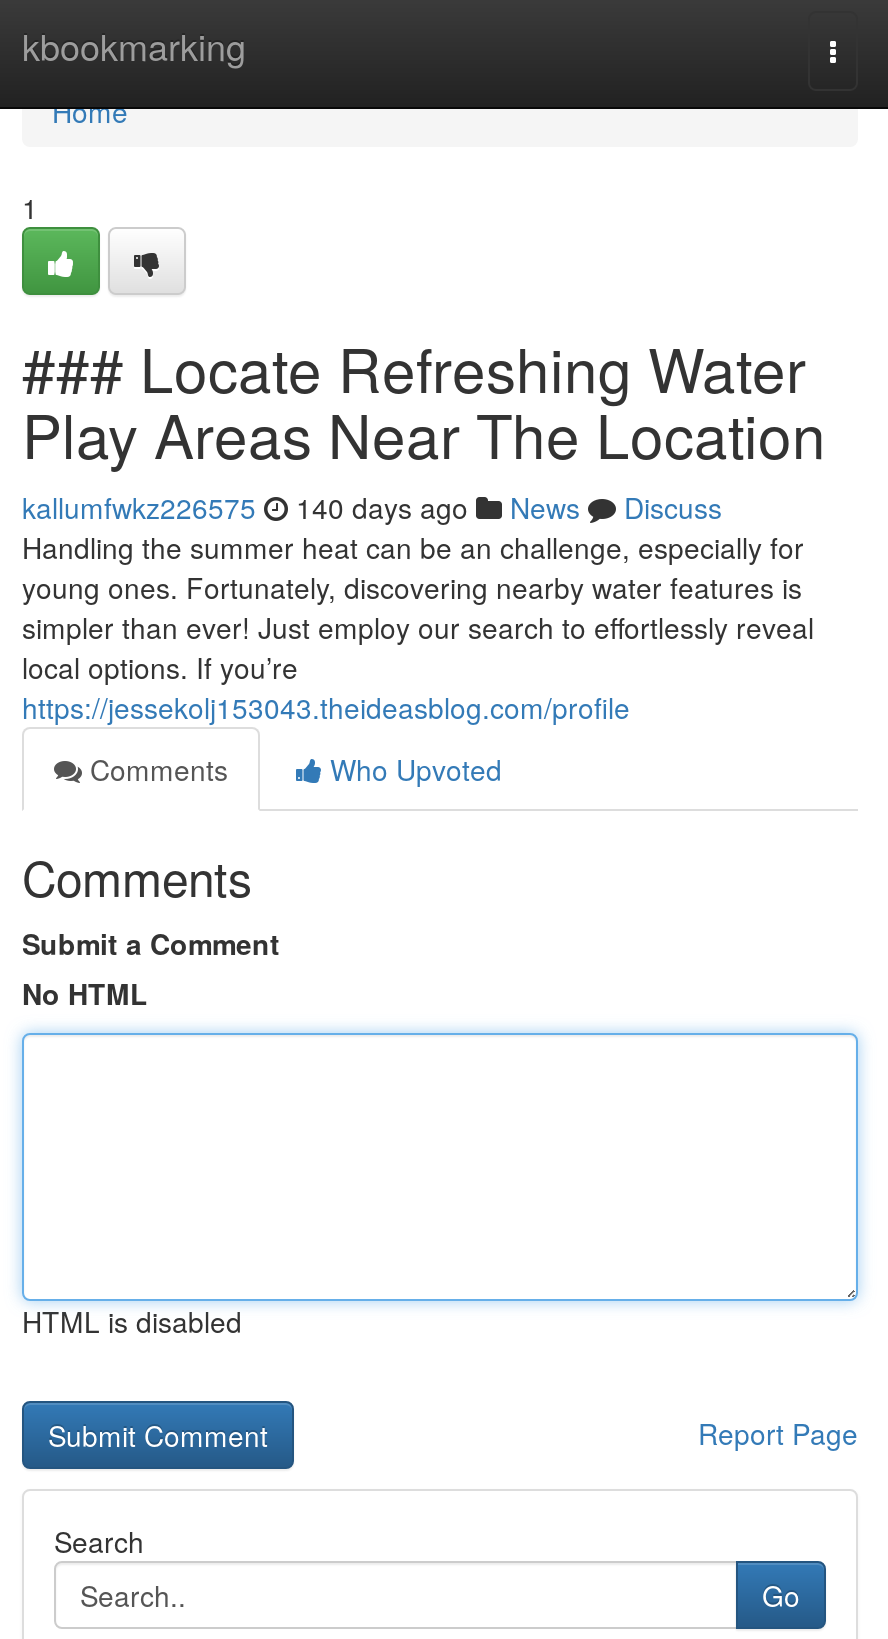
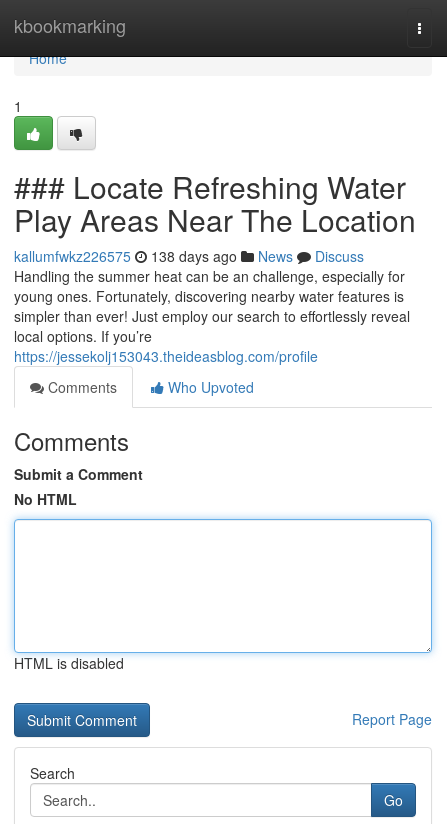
- kallumfwkz226575 140 days ago News Discuss
+ kallumfwkz226575 138 days ago News Discuss
